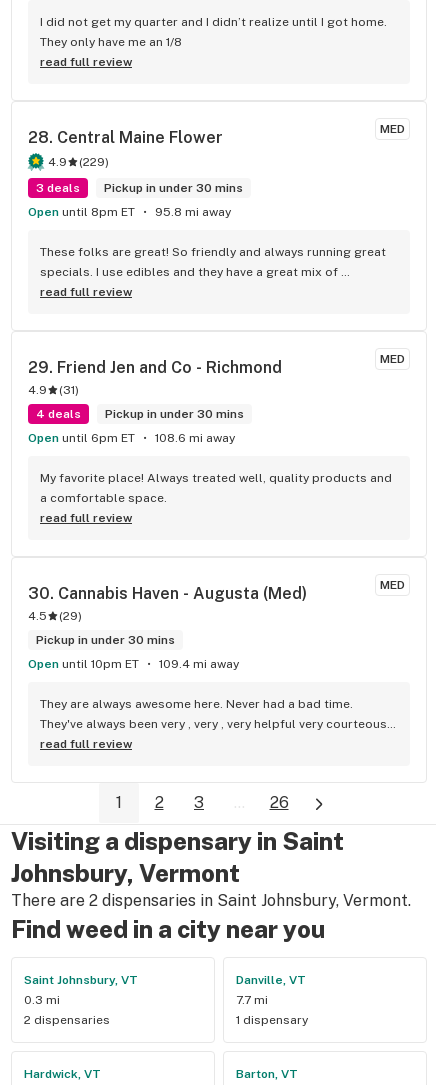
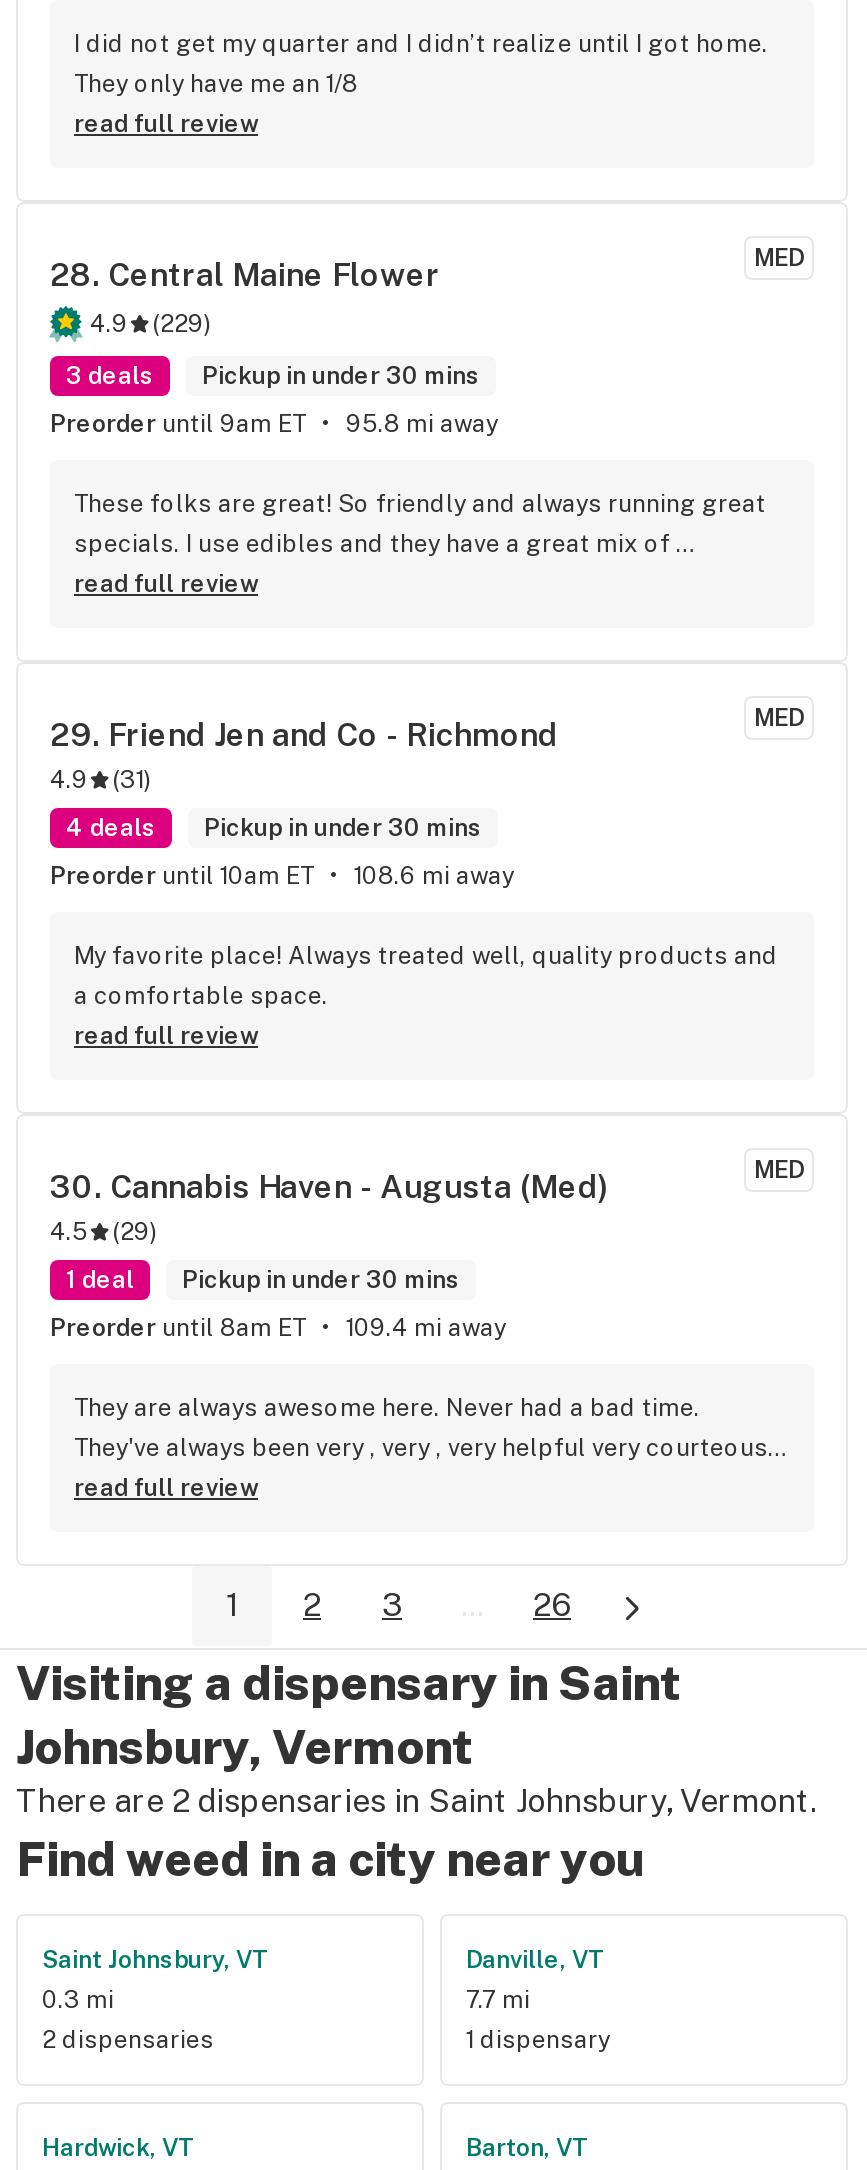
- Open until 8pm ET
+ Preorder until 9am ET

- Open until 6pm ET
+ Preorder until 10am ET

+ 1 deal

- Open until 10pm ET
+ Preorder until 8am ET
